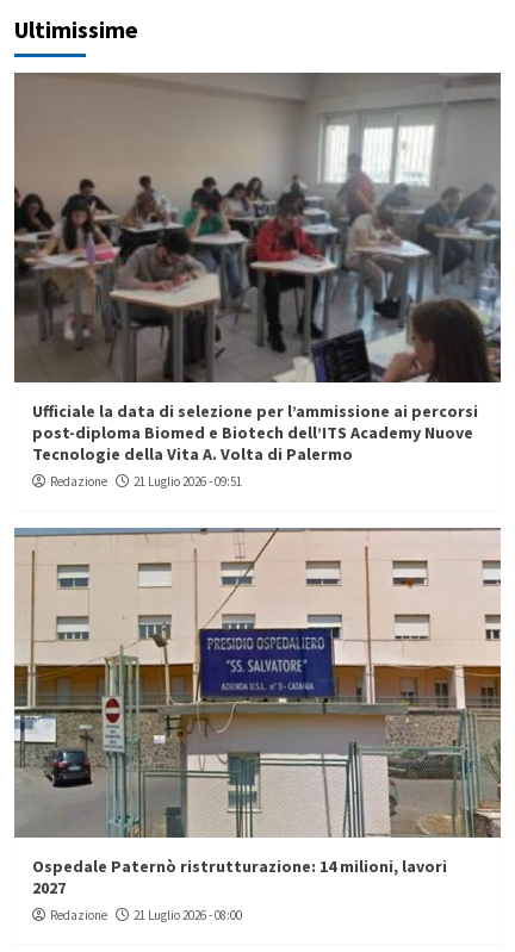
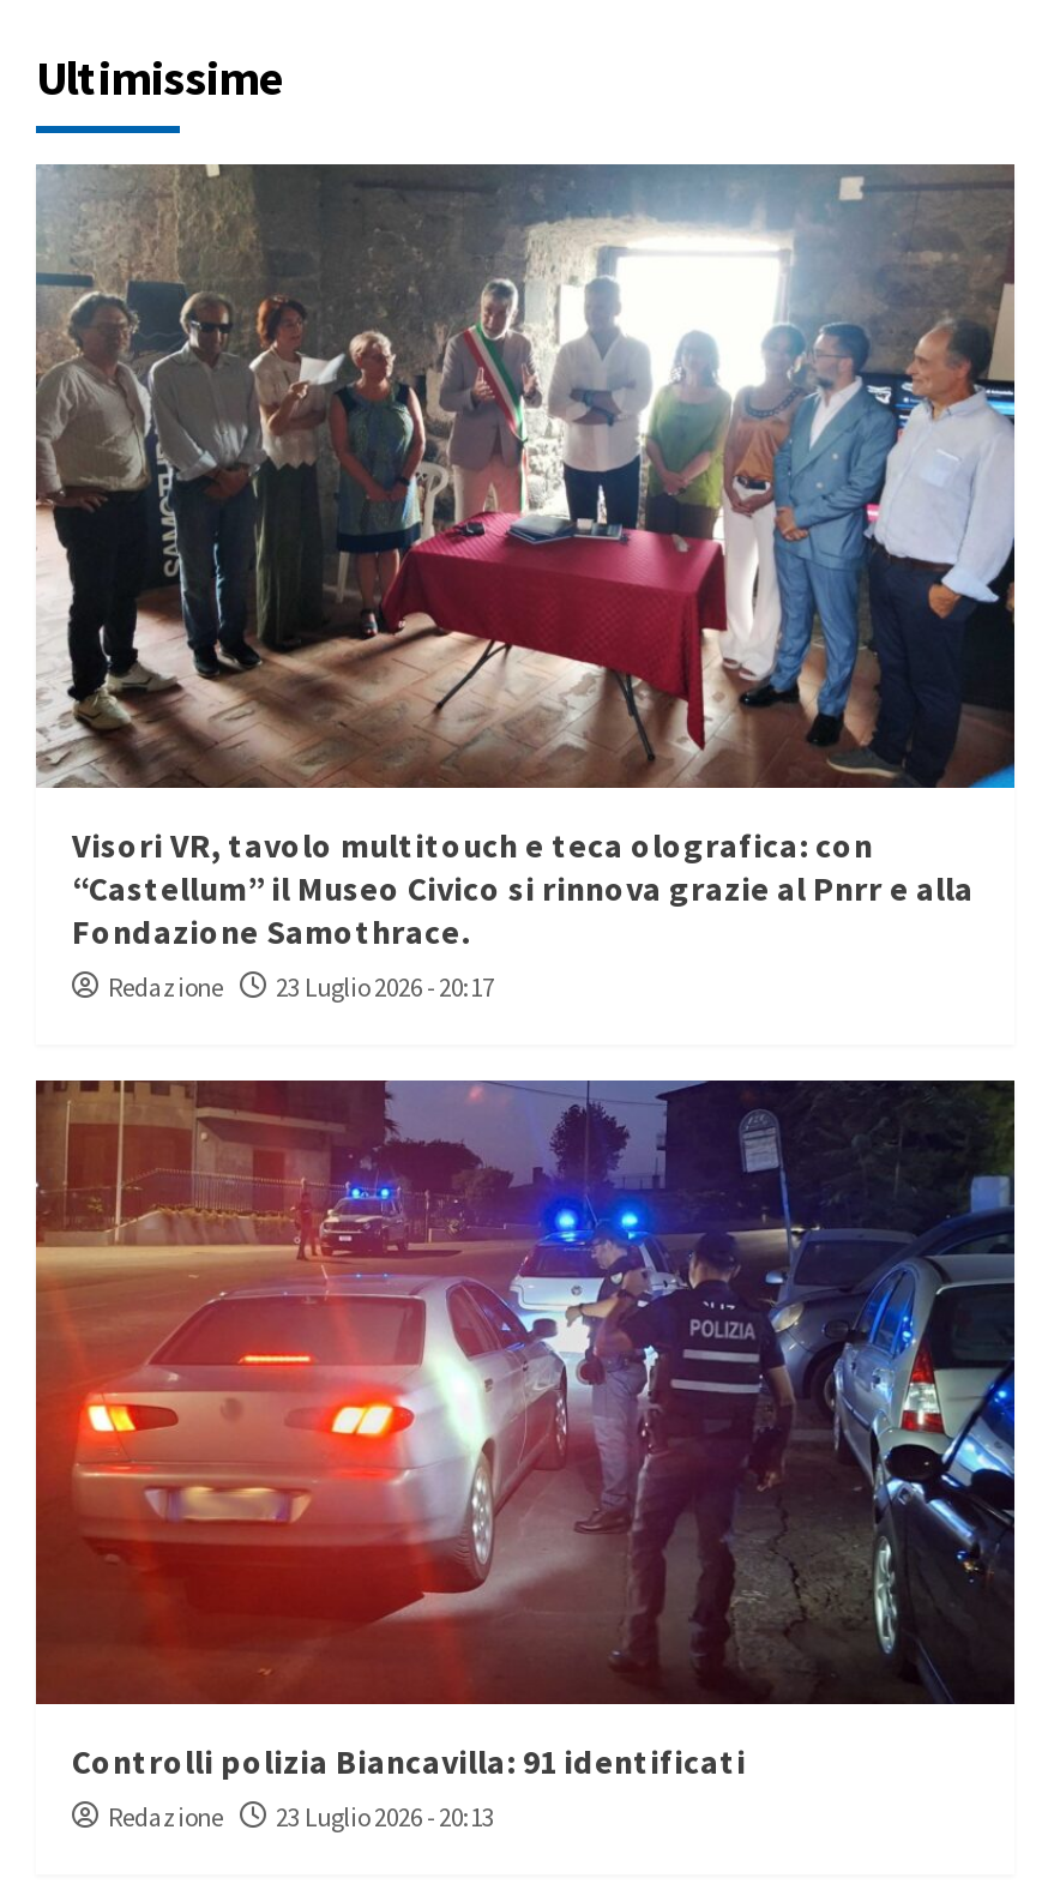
- [image]
- Ufficiale la data di selezione per l’ammissione ai percorsi
- post-diploma Biomed e Biotech dell’ITS Academy Nuove
- Tecnologie della Vita A. Volta di Palermo
+ [image]
+ Visori VR, tavolo multitouch e teca olografica: con
+ “Castellum” il Museo Civico si rinnova grazie al Pnrr e alla
+ Fondazione Samothrace.

- Redazione 21 Luglio 2026 - 09:51
+ Redazione 23 Luglio 2026 - 20:17

- [image]
- Ospedale Paternò ristrutturazione: 14 milioni, lavori
- 2027
+ [image]
+ Controlli polizia Biancavilla: 91 identificati

- Redazione 21 Luglio 2026 - 08:00
+ Redazione 23 Luglio 2026 - 20:13
